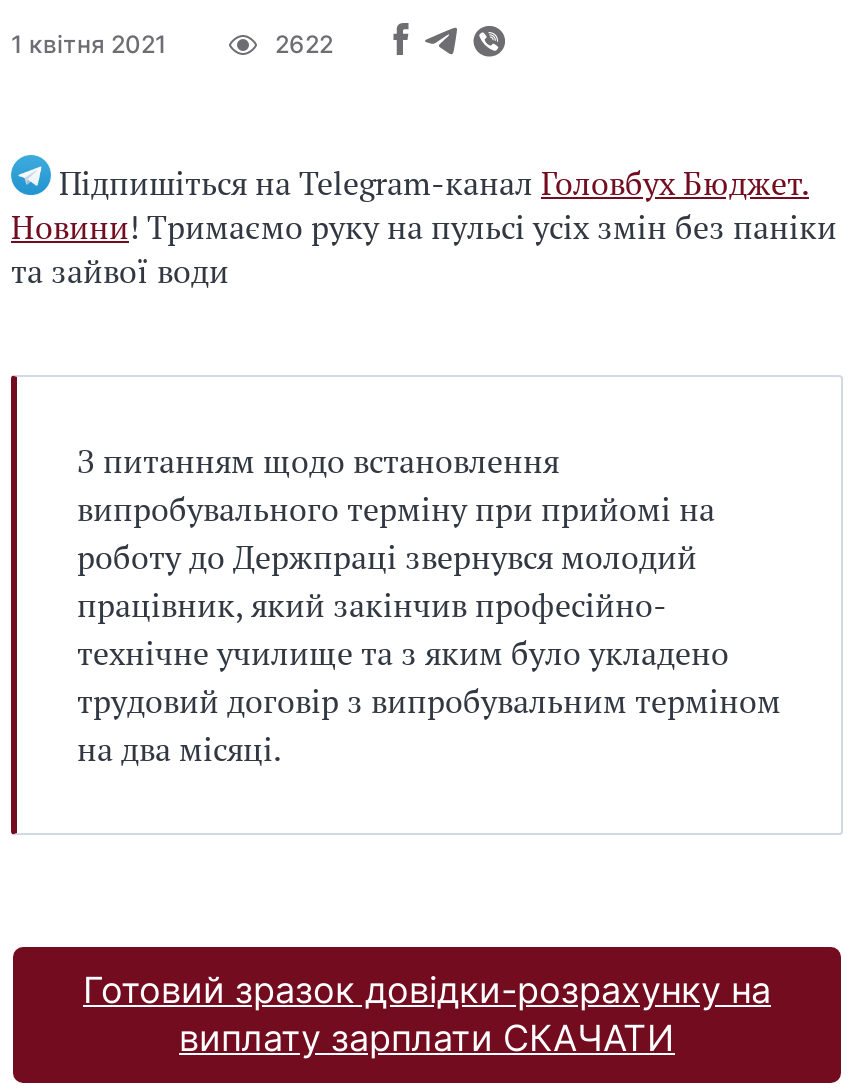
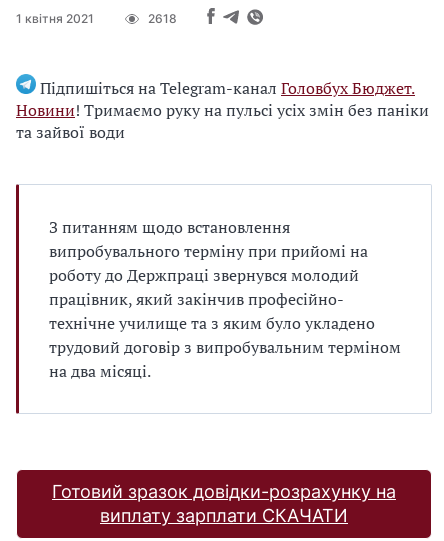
- 2622
+ 2618
